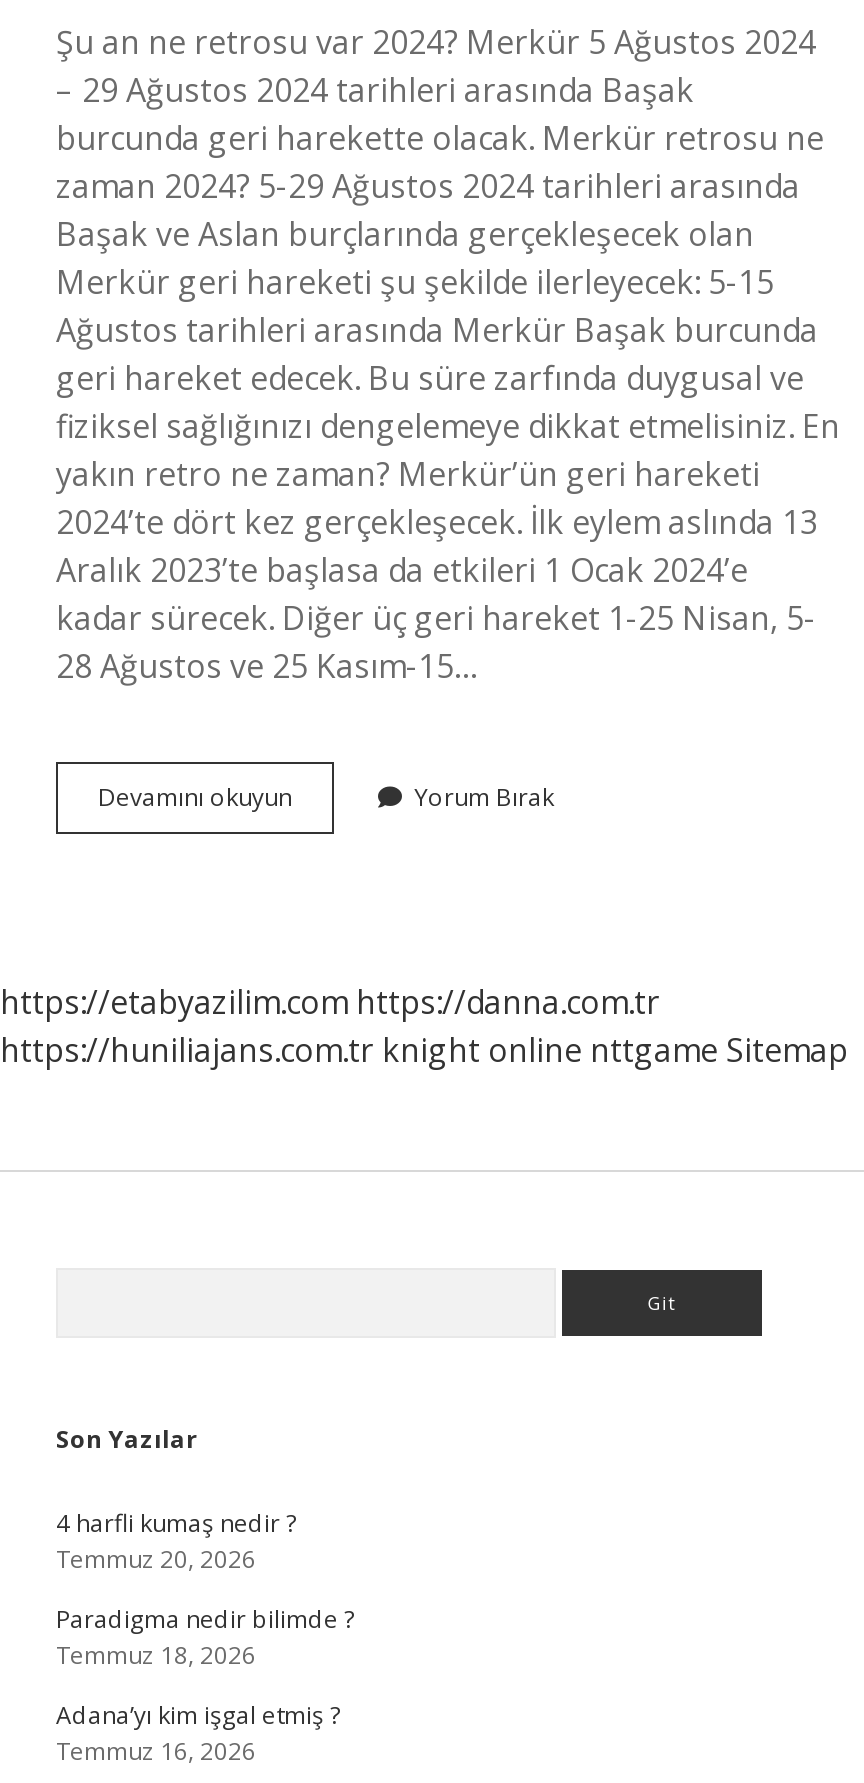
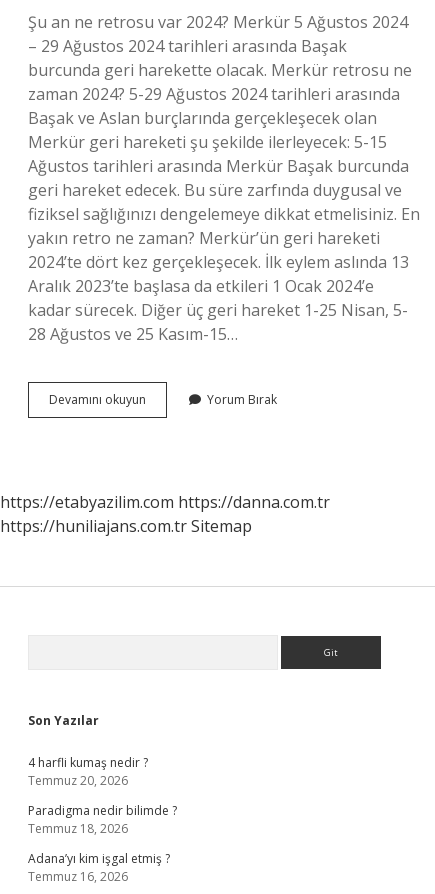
- https://huniliajans.com.tr knight online nttgame Sitemap
+ https://huniliajans.com.tr Sitemap
